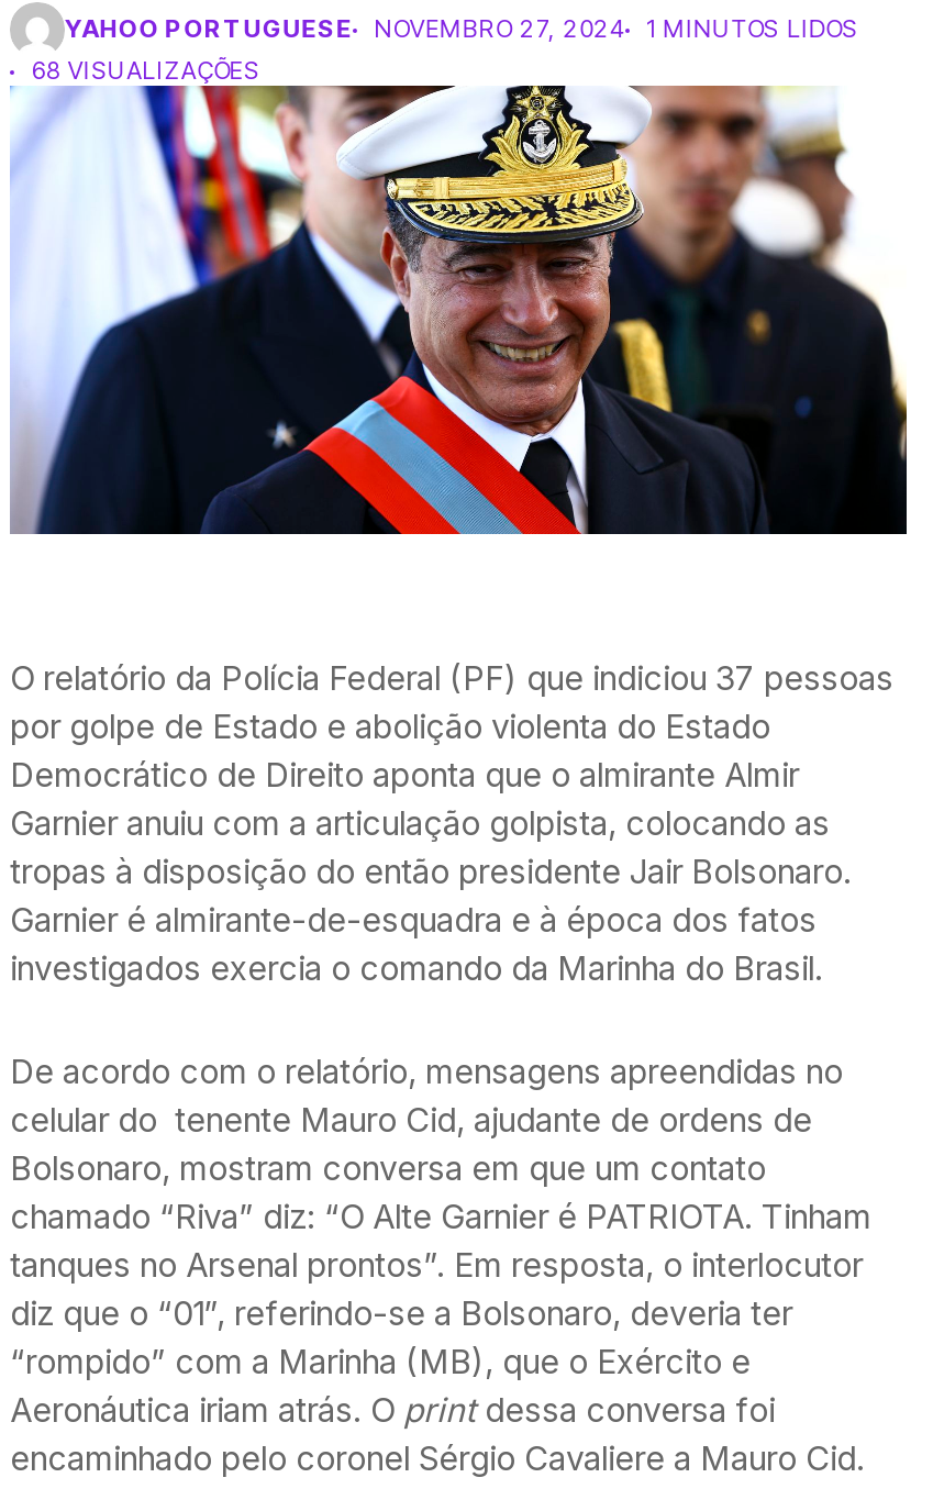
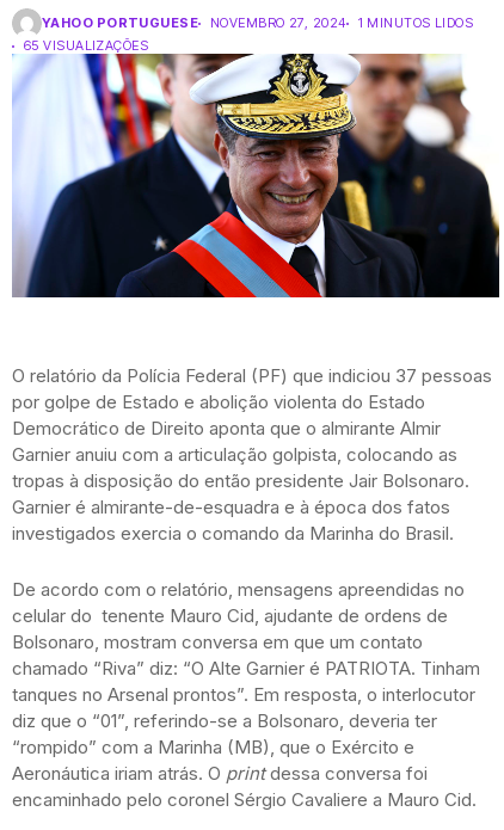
- 68 VISUALIZAÇÕES
+ 65 VISUALIZAÇÕES
